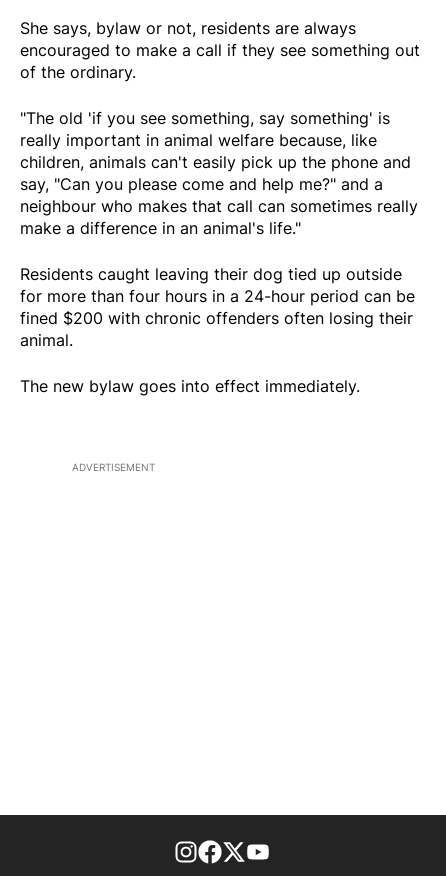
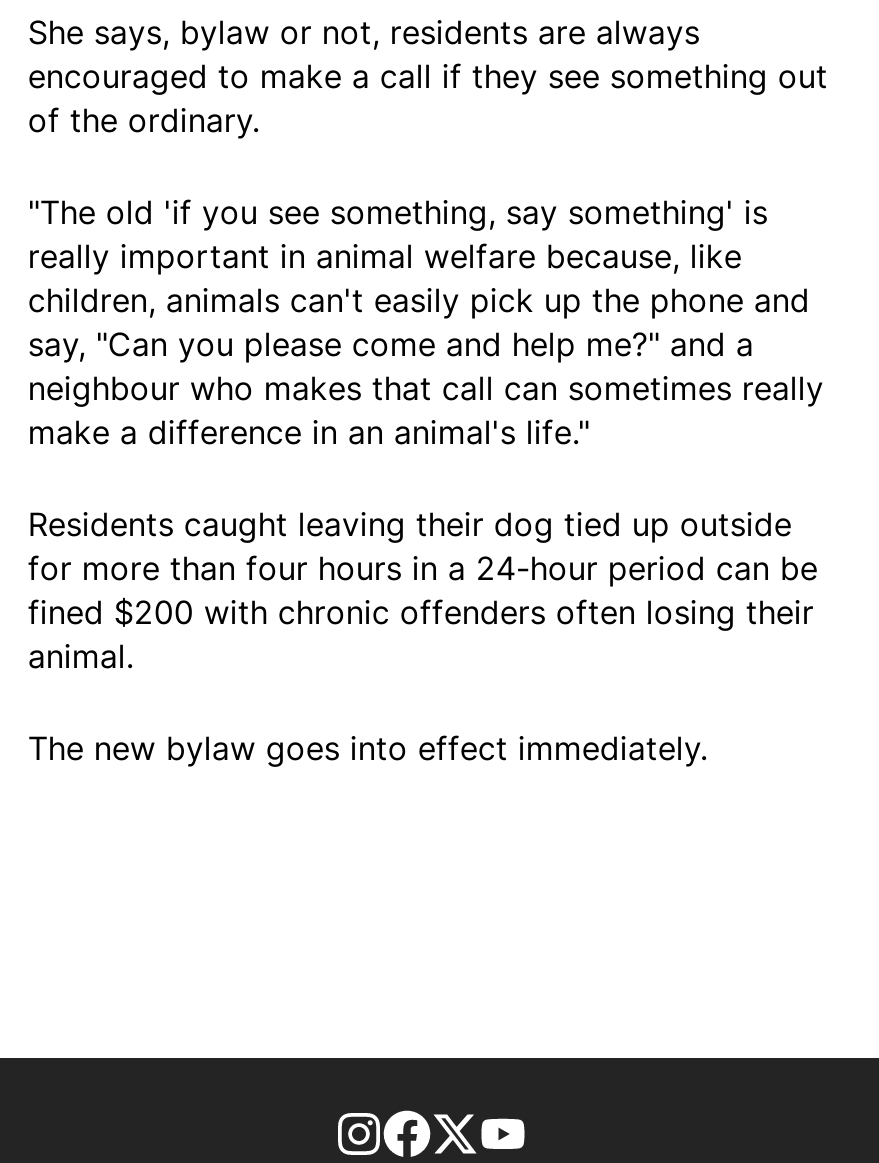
- ADVERTISEMENT
